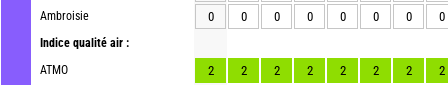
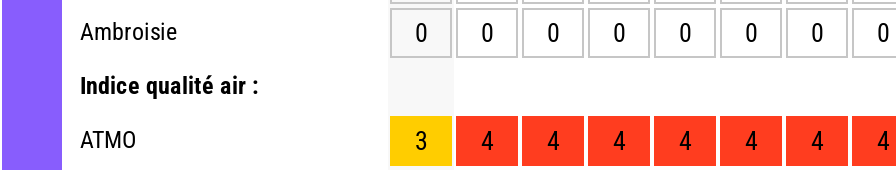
- 2
+ 3

- 2
+ 4

- 2
+ 4

- 2
+ 4

- 2
+ 4

- 2
+ 4

- 2
+ 4

- 2
+ 4
